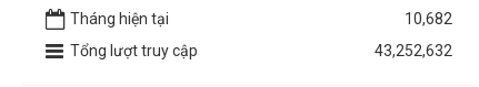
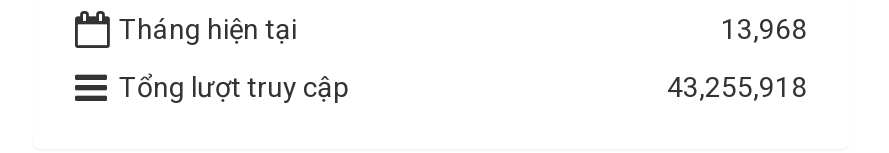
- 10,682
+ 13,968

- 43,252,632
+ 43,255,918
